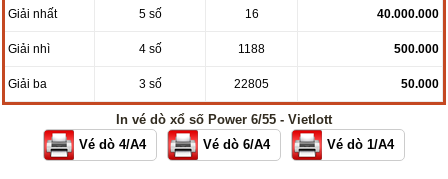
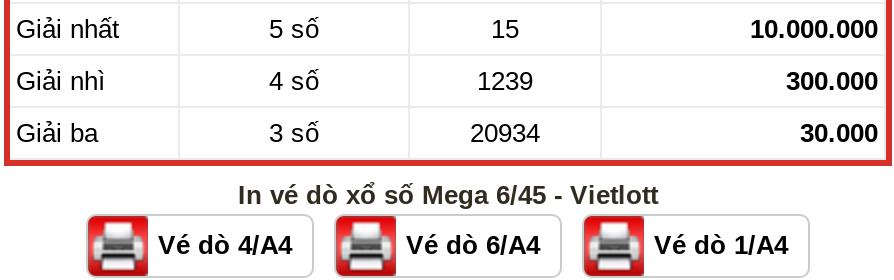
- 16
+ 15

- 40.000.000
+ 10.000.000

- 1188
+ 1239

- 500.000
+ 300.000

- 22805
+ 20934

- 50.000
+ 30.000

- In vé dò xổ số Power 6/55 - Vietlott
+ In vé dò xổ số Mega 6/45 - Vietlott
